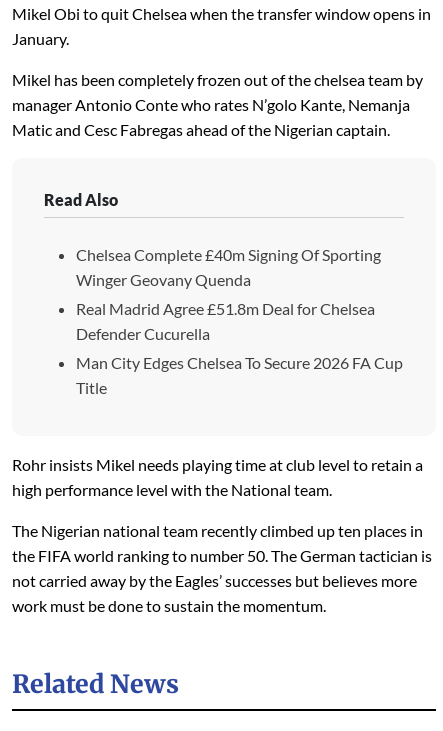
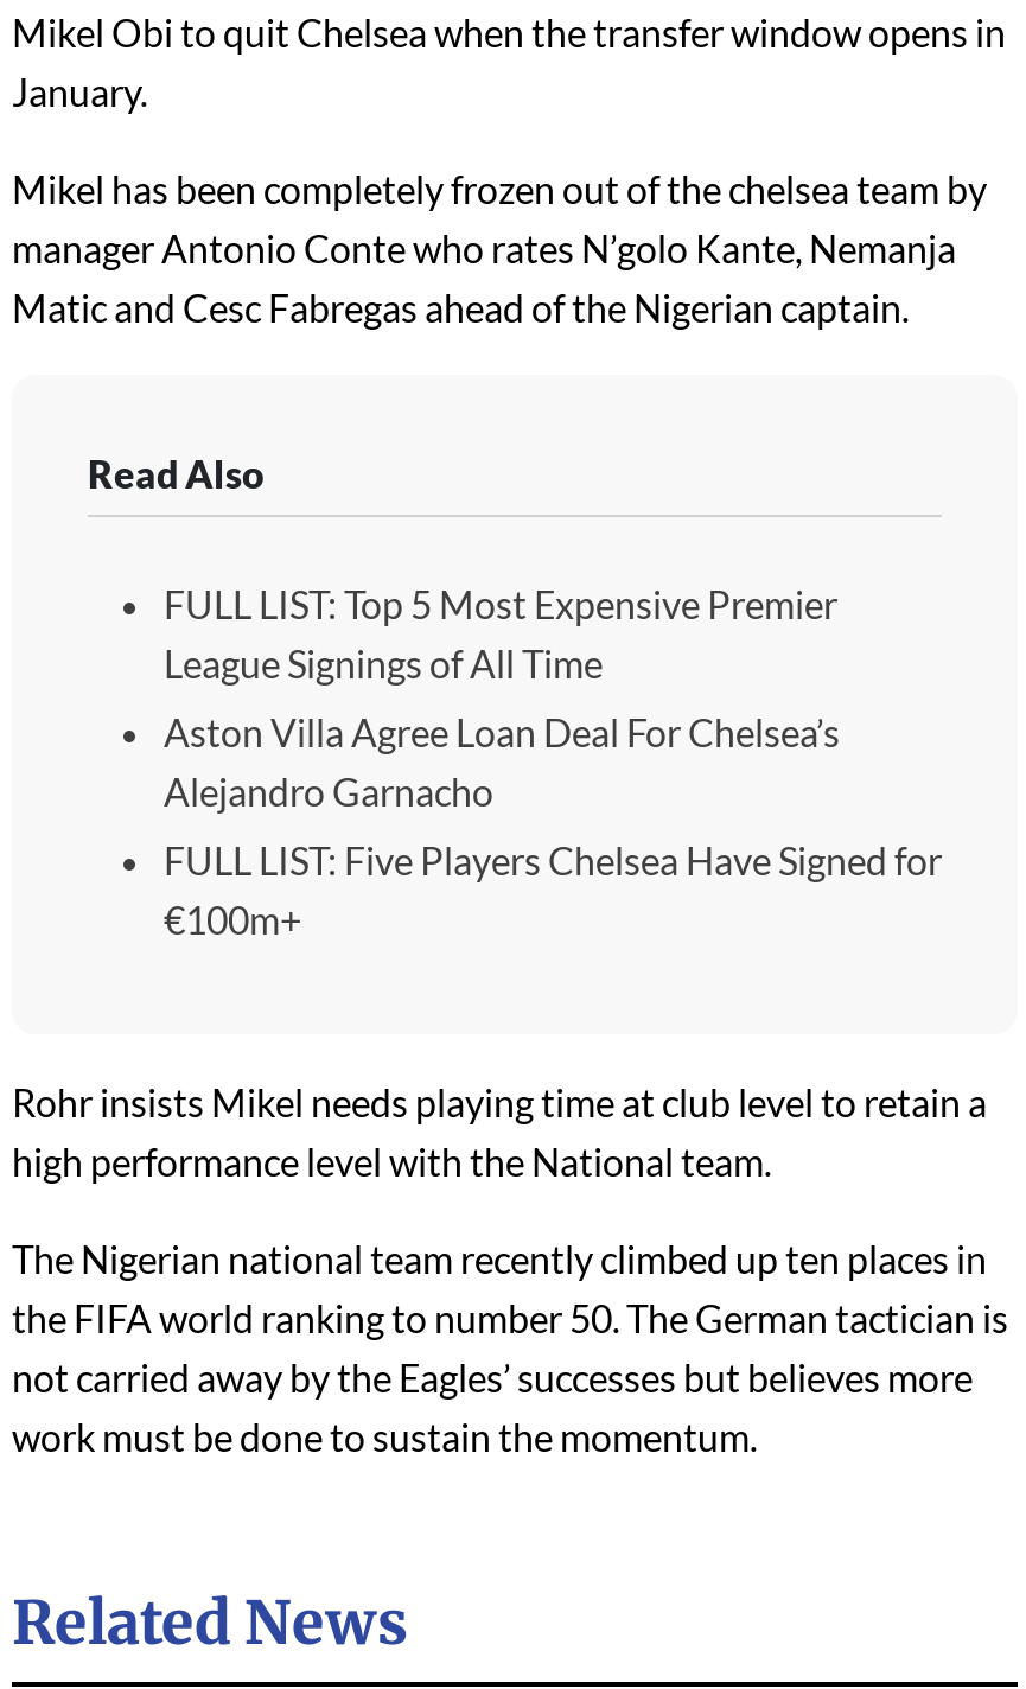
- Chelsea Complete £40m Signing Of Sporting
- Winger Geovany Quenda
+ FULL LIST: Top 5 Most Expensive Premier
+ League Signings of All Time

- Real Madrid Agree £51.8m Deal for Chelsea
- Defender Cucurella
+ Aston Villa Agree Loan Deal For Chelsea’s
+ Alejandro Garnacho

- Man City Edges Chelsea To Secure 2026 FA Cup
- Title
+ FULL LIST: Five Players Chelsea Have Signed for
+ €100m+
